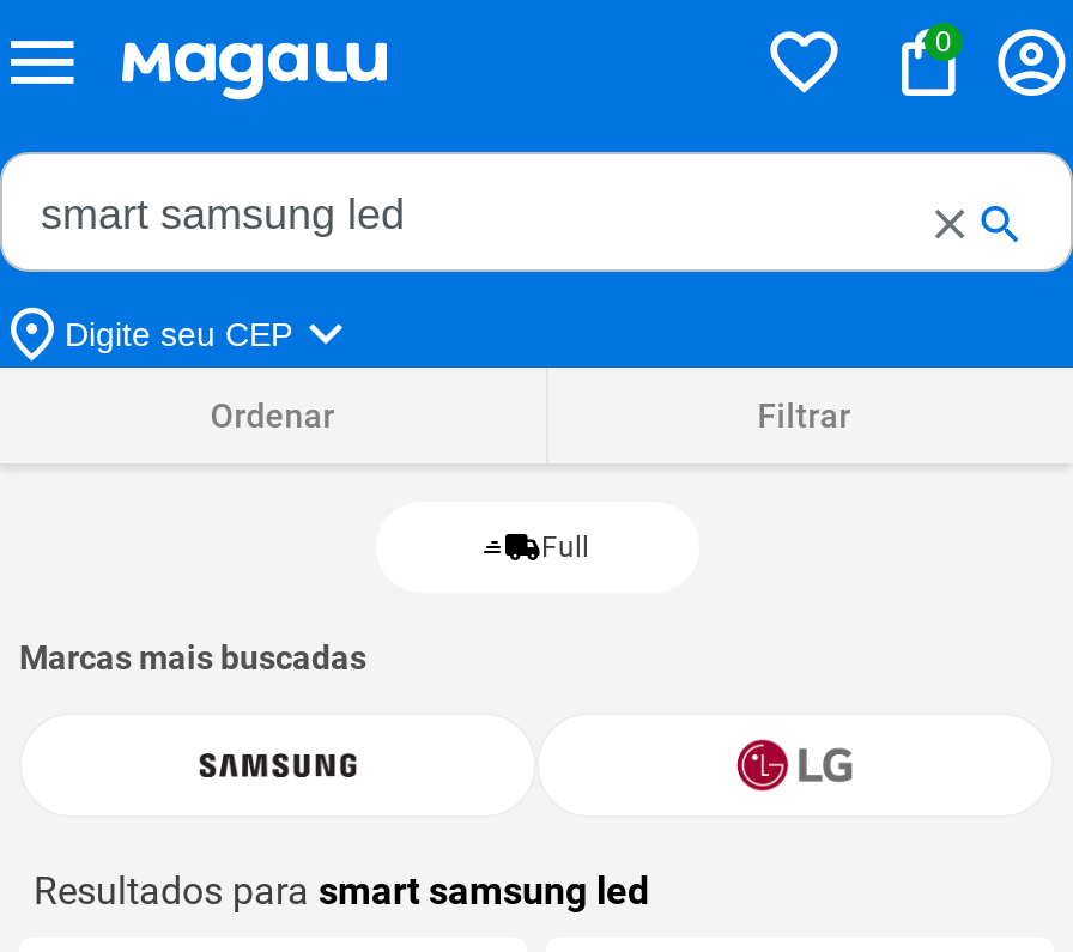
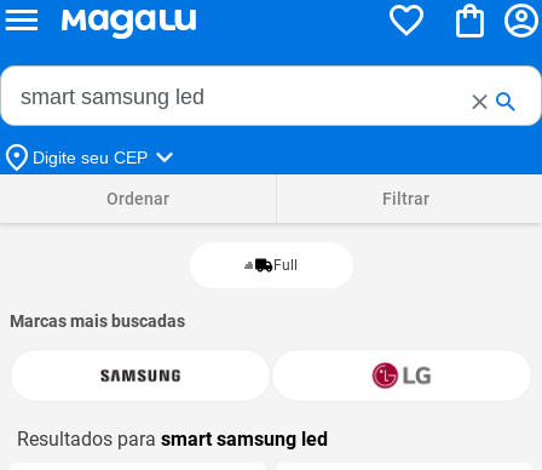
- 0
